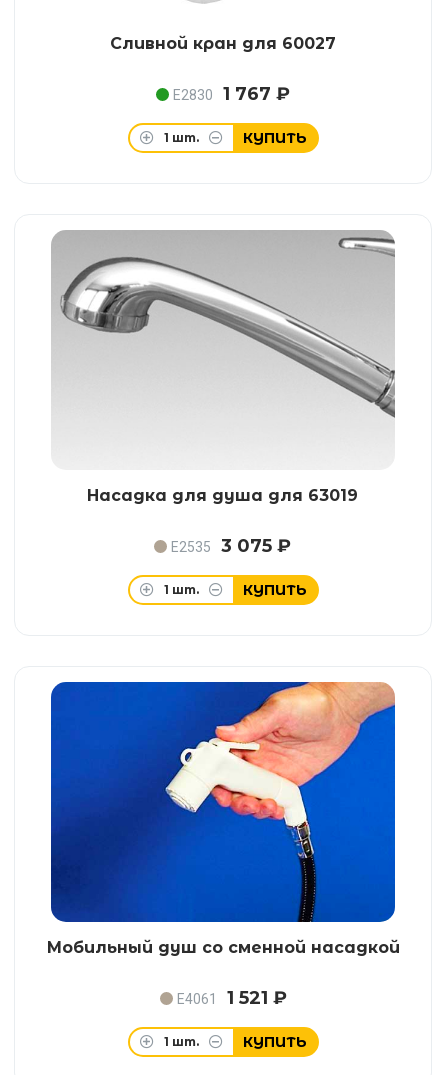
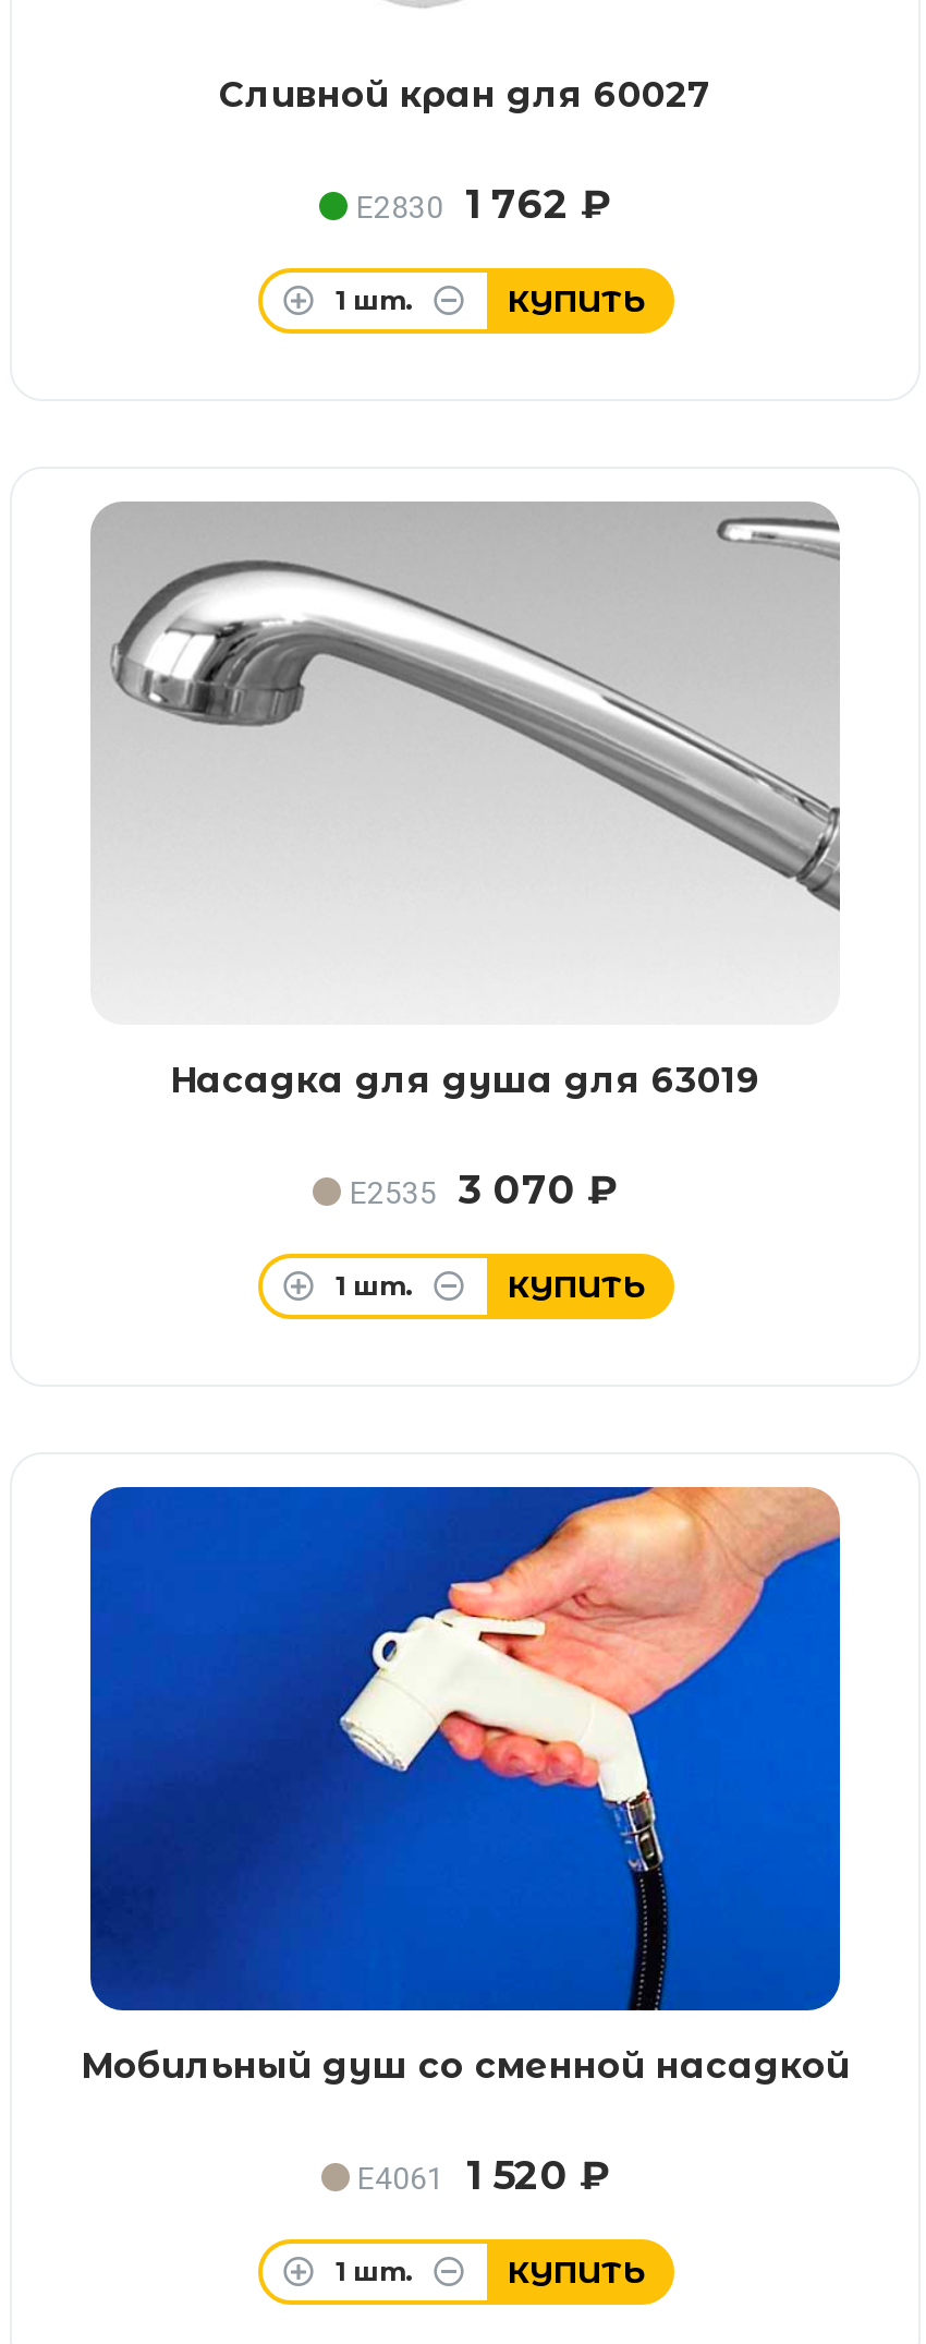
- E2830 1 767 ₽
+ E2830 1 762 ₽

- E2535 3 075 ₽
+ E2535 3 070 ₽

- E4061 1 521 ₽
+ E4061 1 520 ₽
